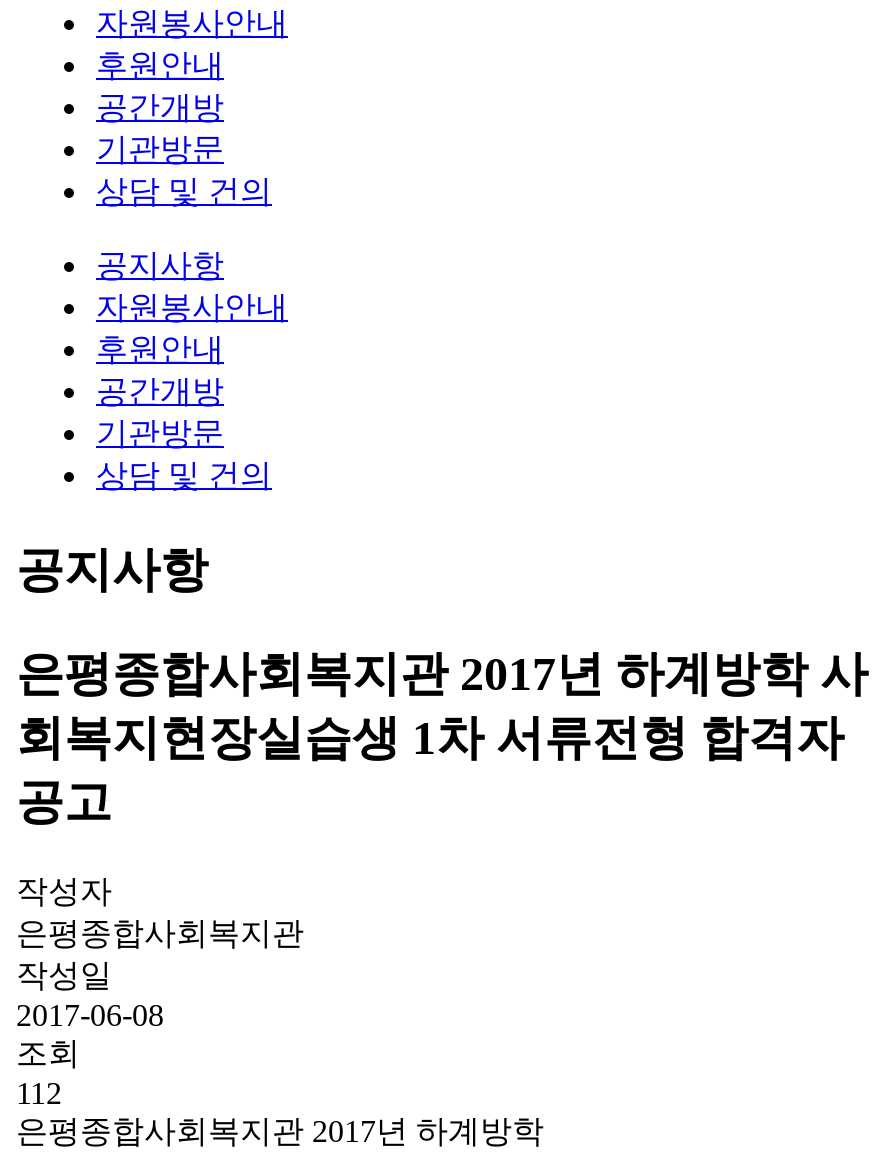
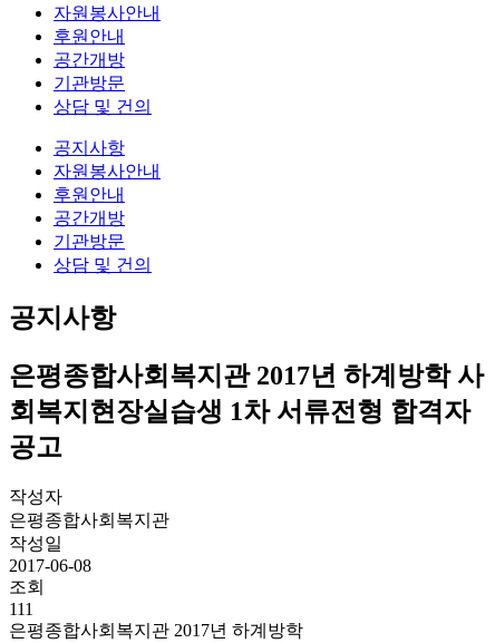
- 112
+ 111
